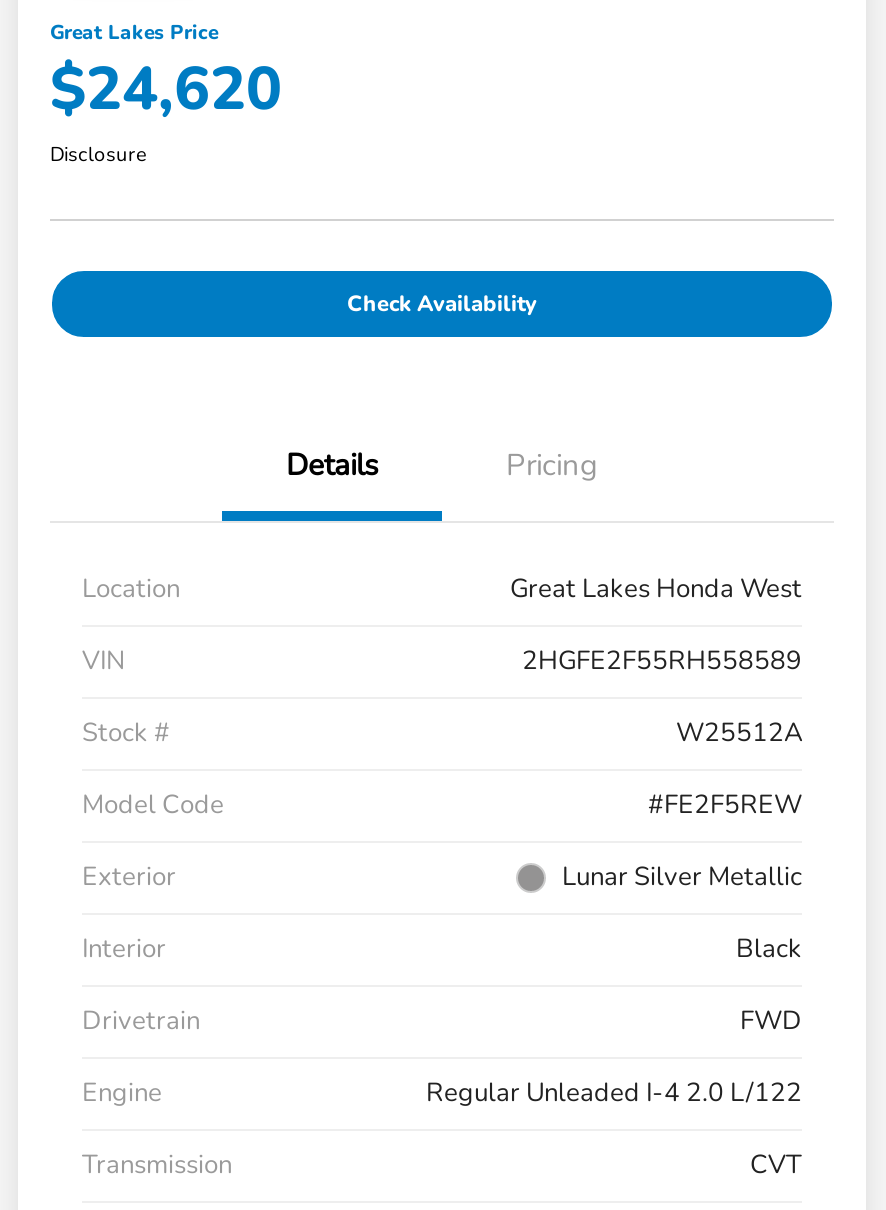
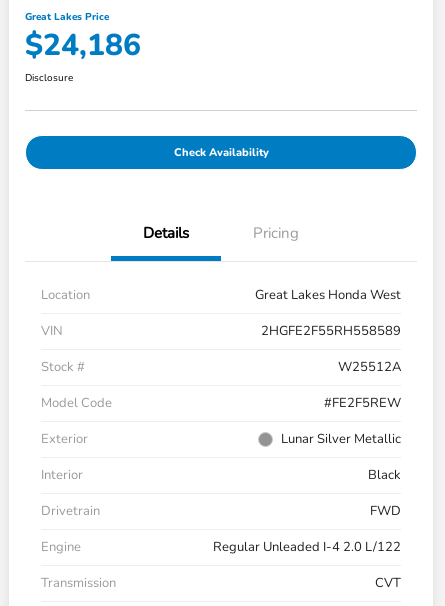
- $24,620
+ $24,186
